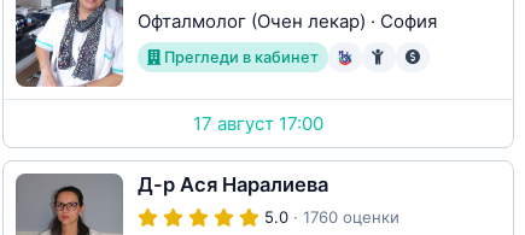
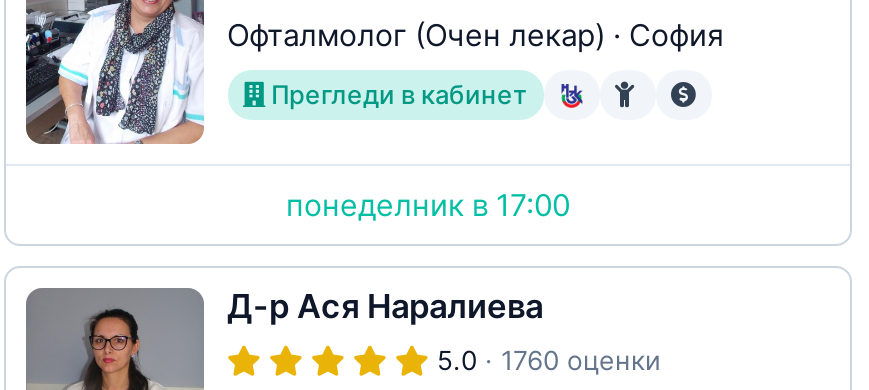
- 17 август 17:00
+ понеделник в 17:00
